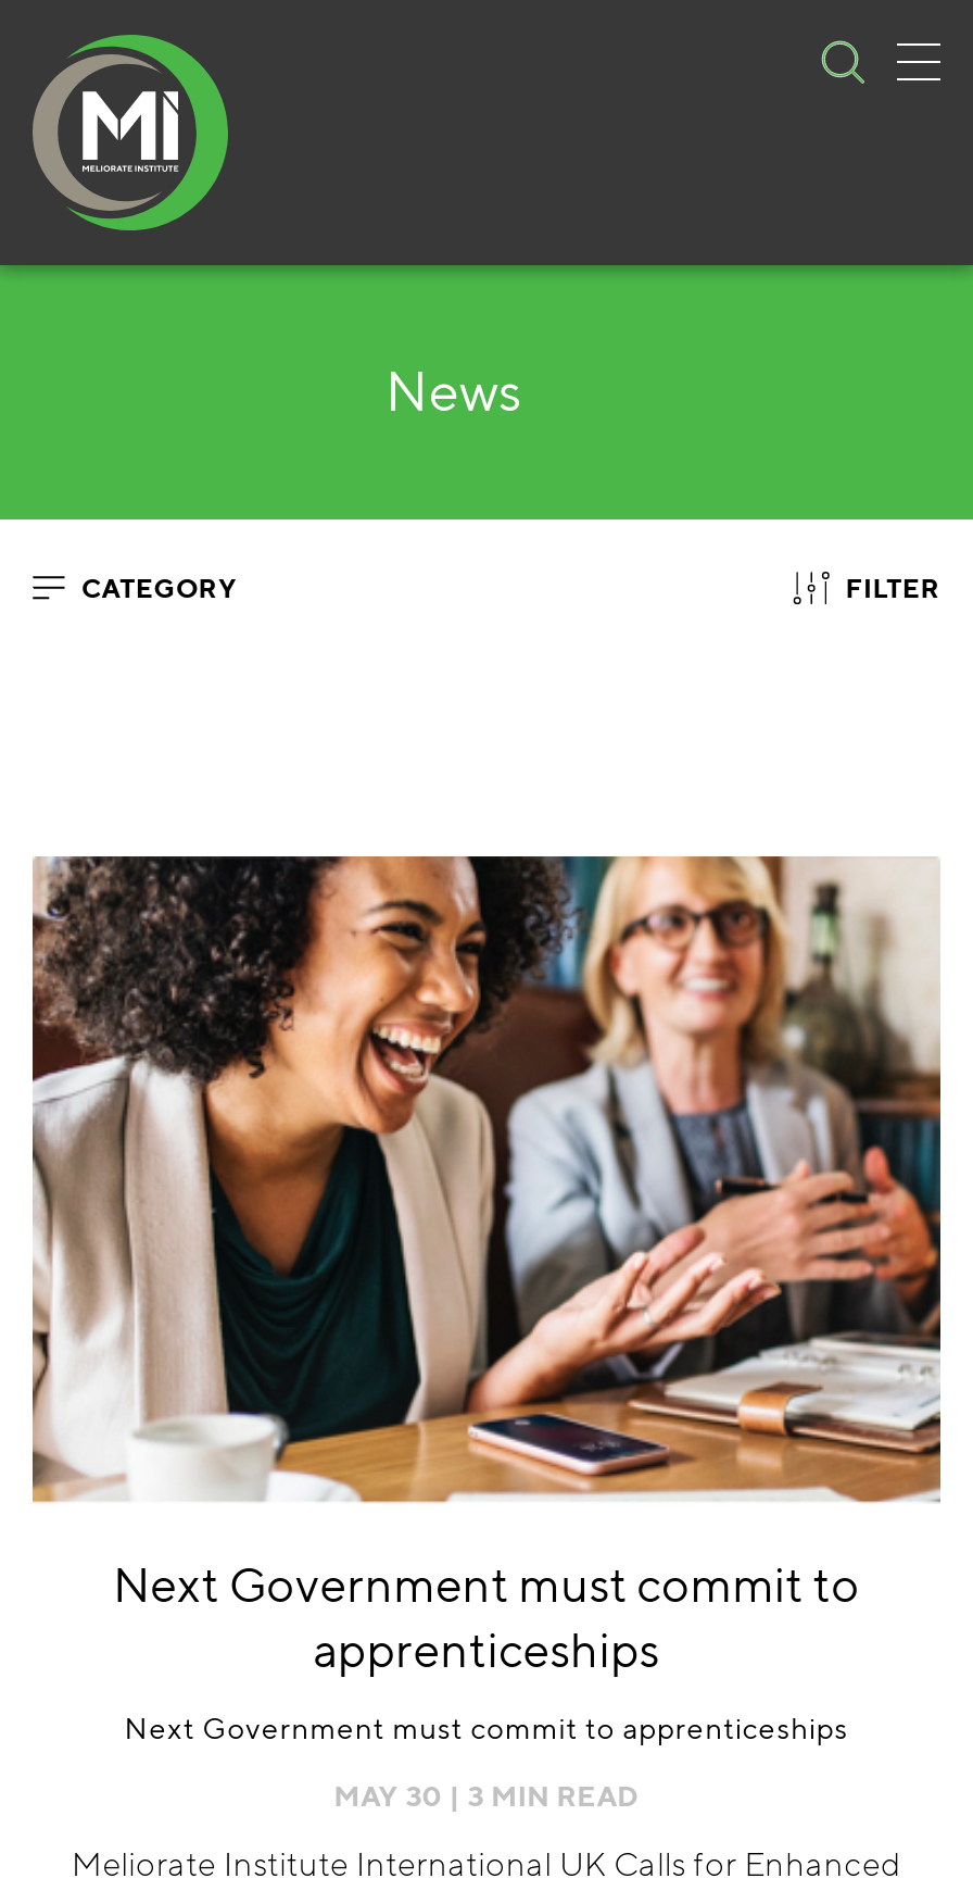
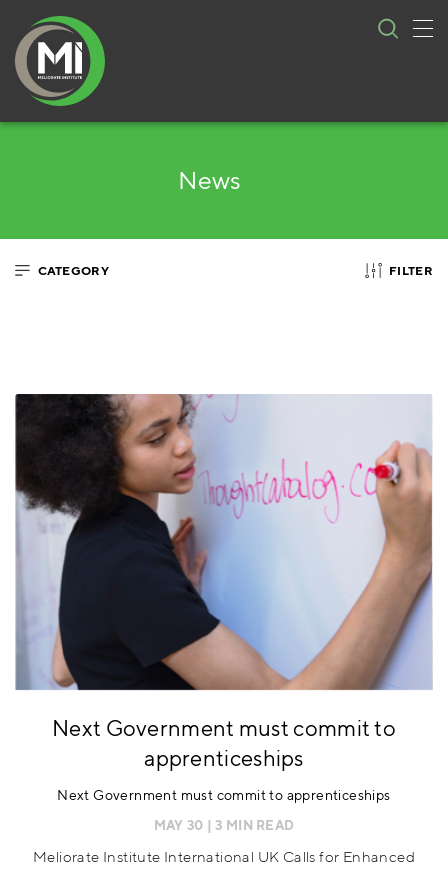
- [image]
+ [image]
